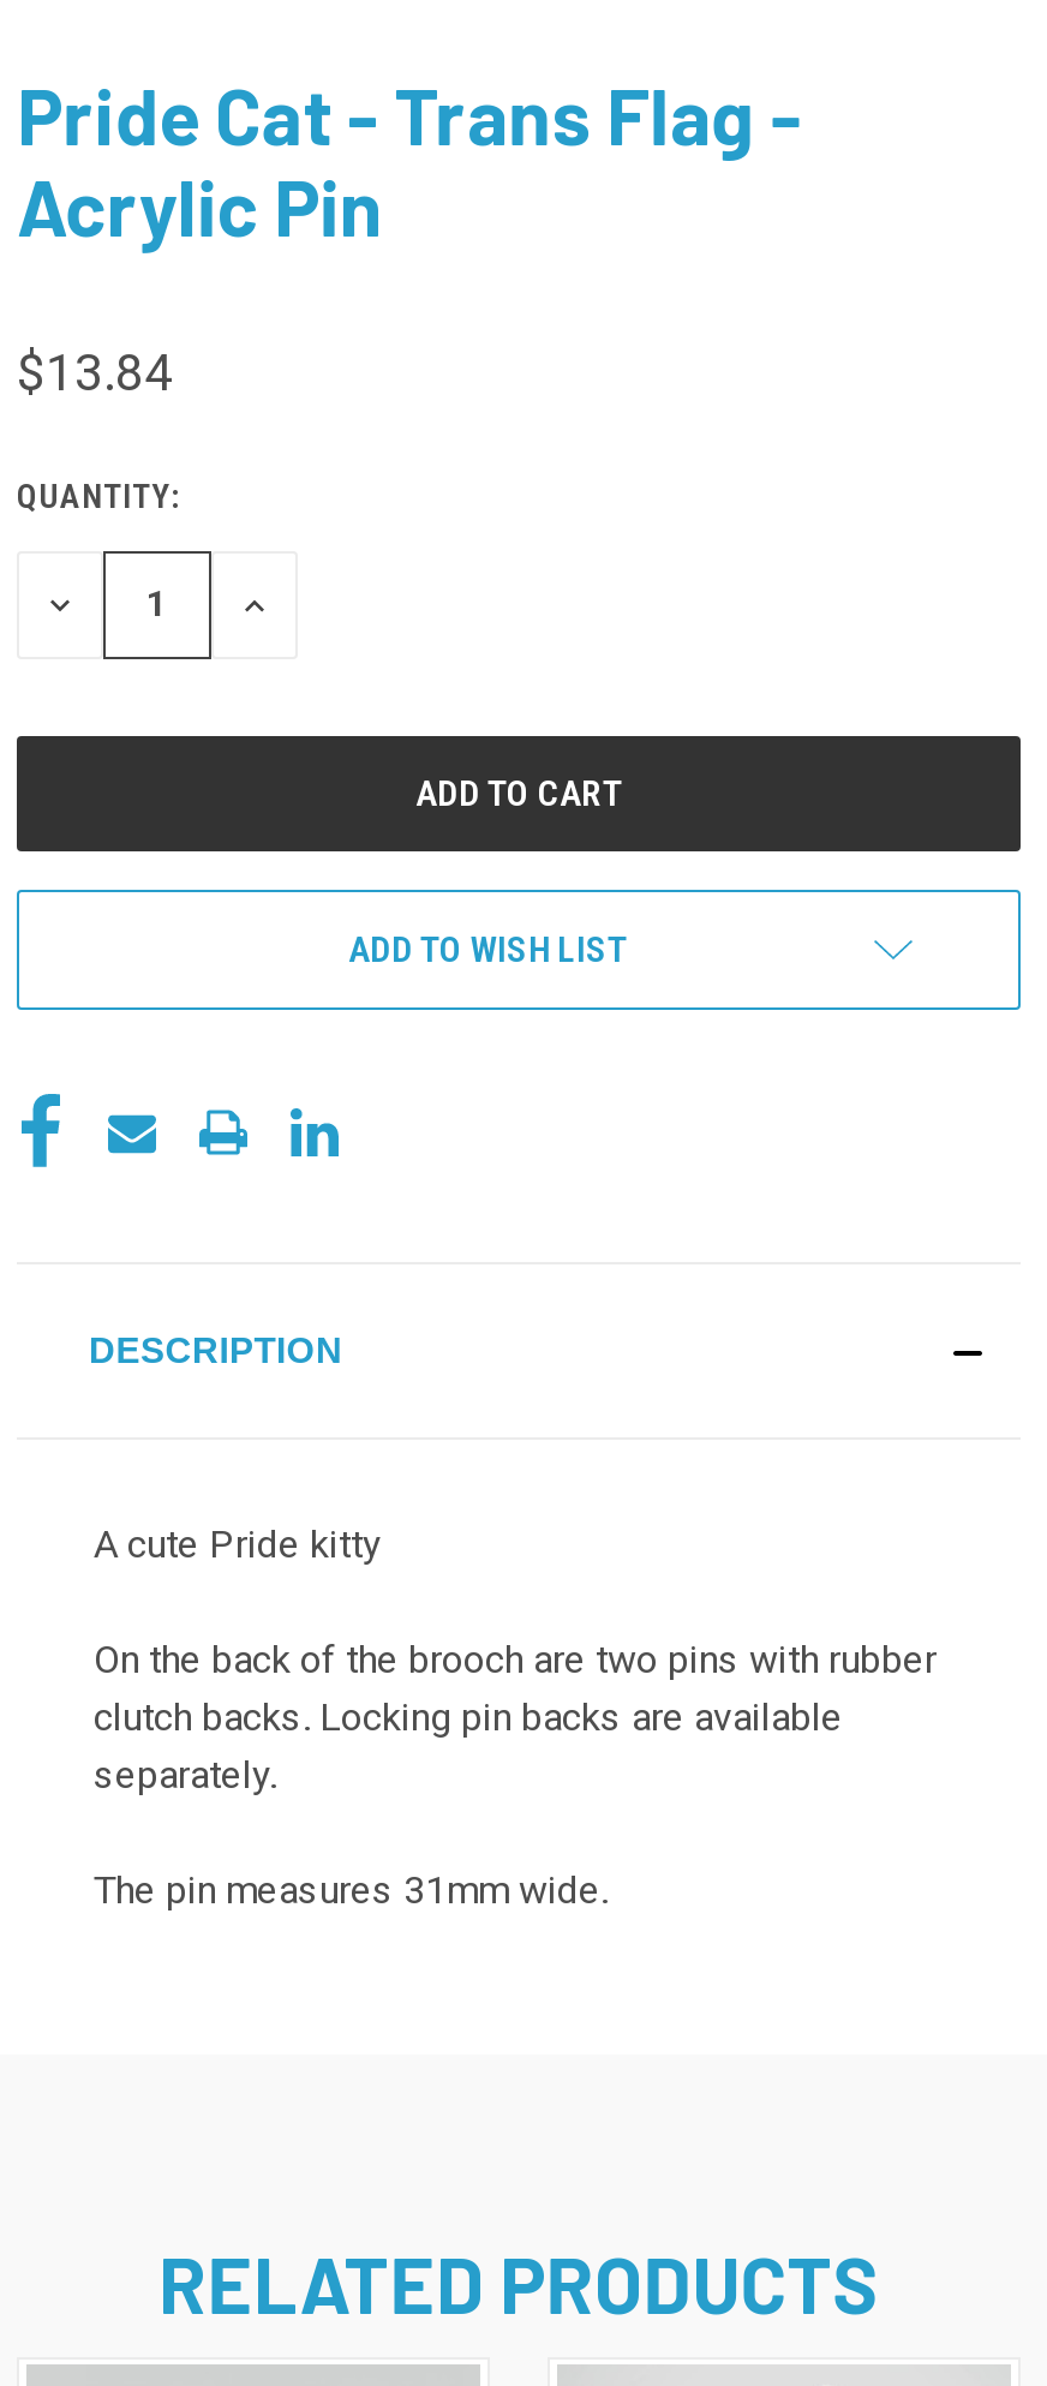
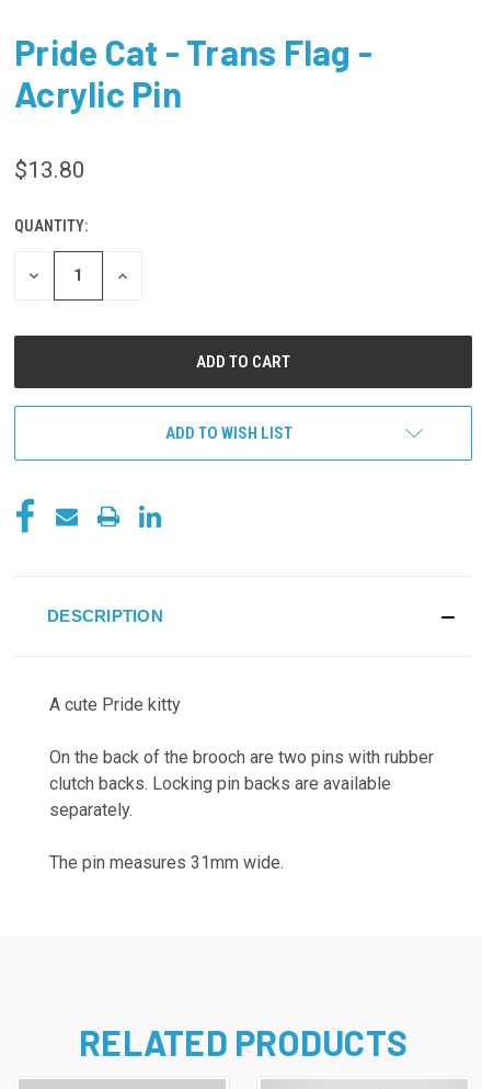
- $13.84
+ $13.80
